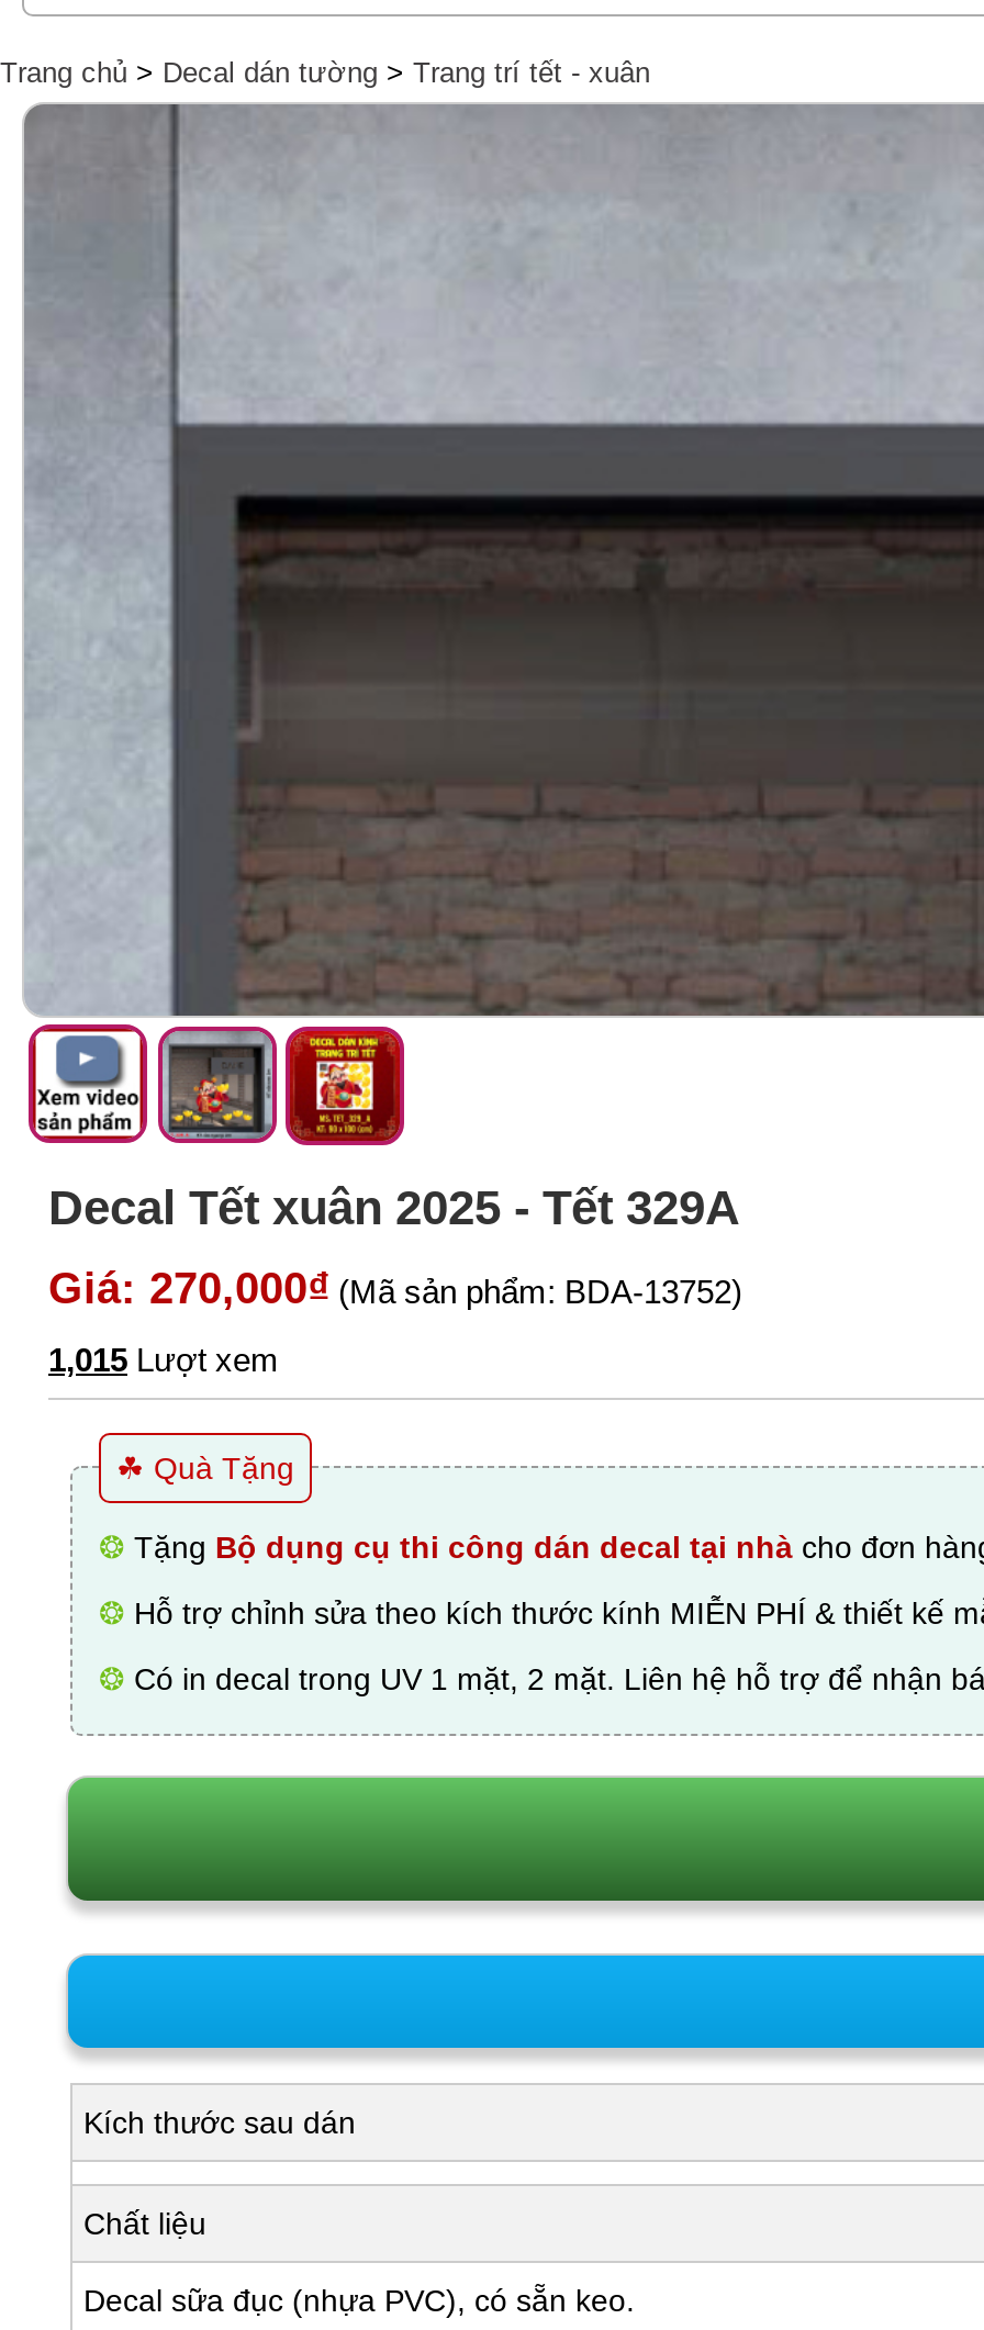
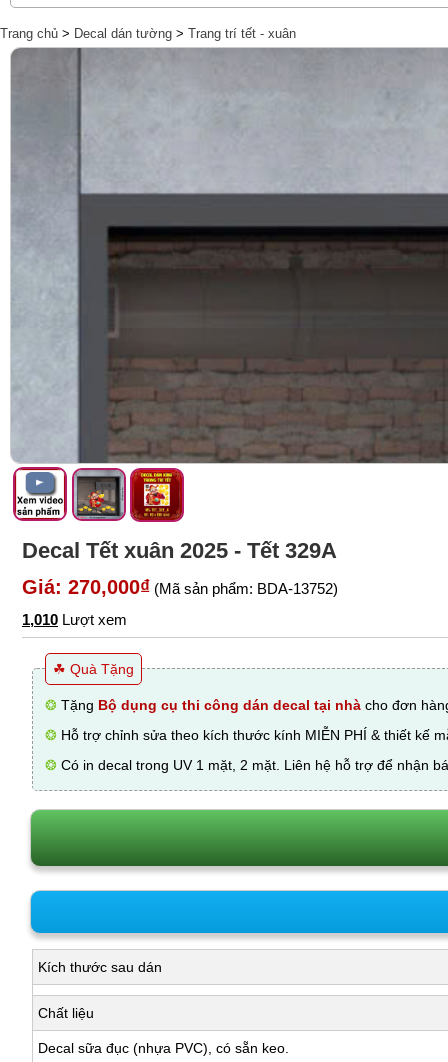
- 1,015 Lượt xem
+ 1,010 Lượt xem
